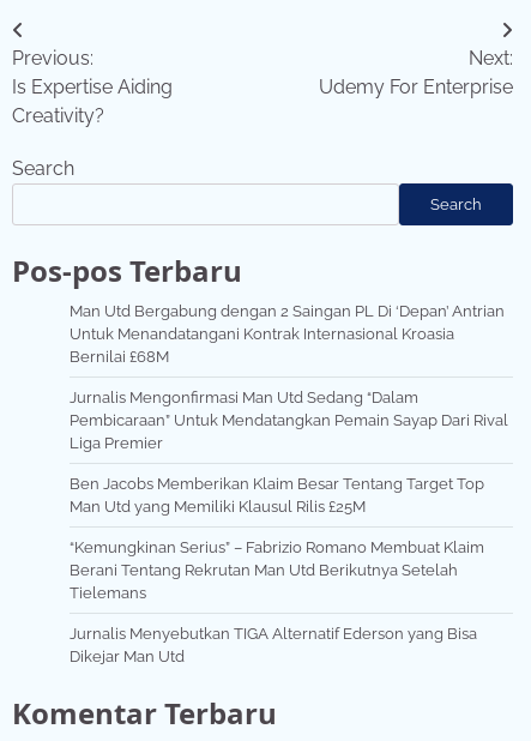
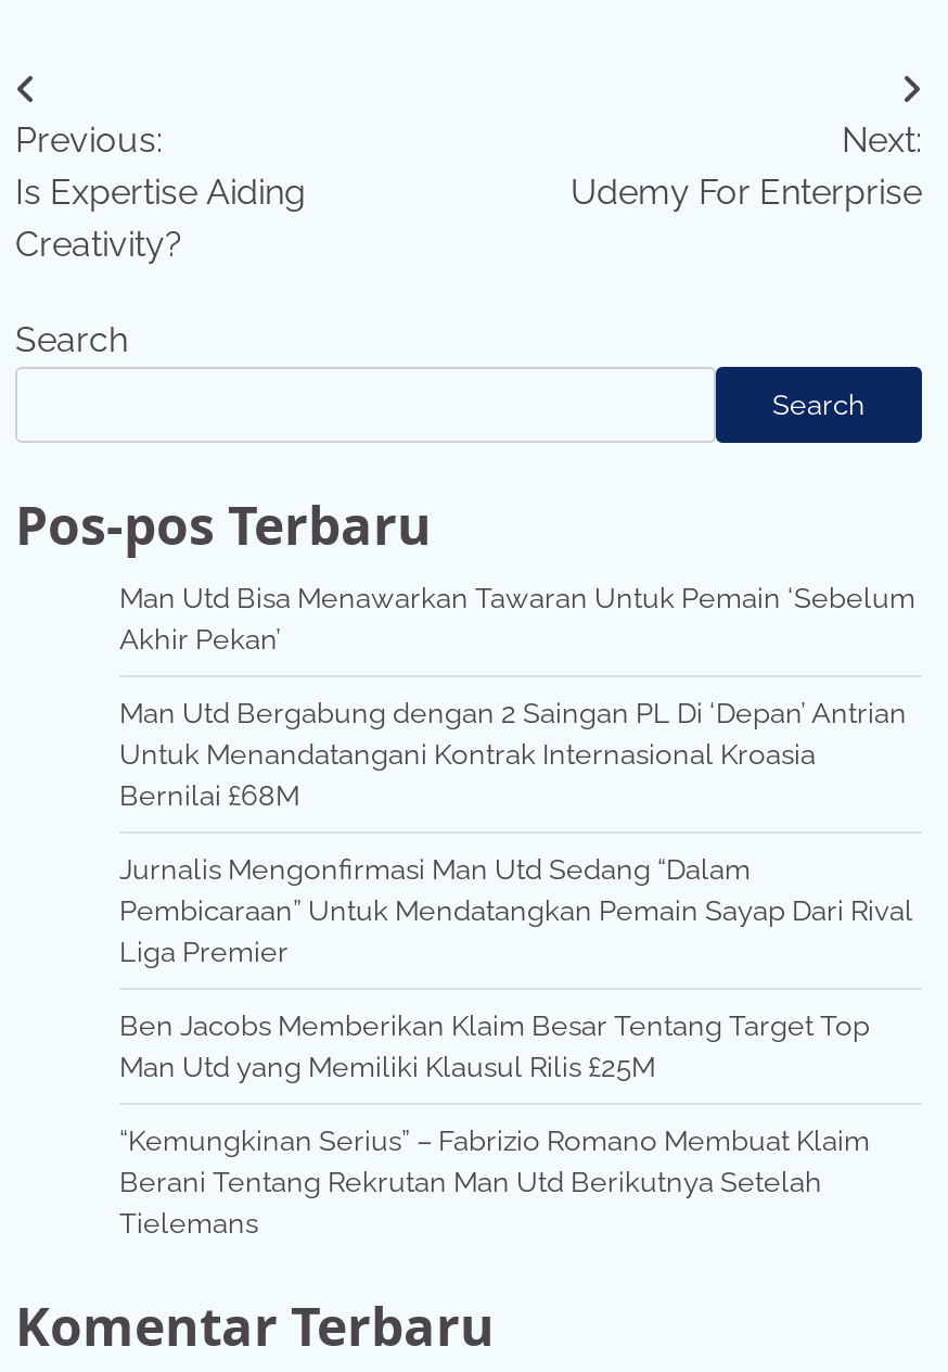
+ Man Utd Bisa Menawarkan Tawaran Untuk Pemain ‘Sebelum
+ Akhir Pekan’

moved down: Man Utd Bergabung dengan 2 Saingan PL Di ‘Depan’ Antrian | Untuk Menandatangani Kontrak Internasional Kroasia | Bernilai £68M | ... | Berani Tentang Rekrutan Man Utd Berikutnya Setelah | Tielemans

- Jurnalis Menyebutkan TIGA Alternatif Ederson yang Bisa
- Dikejar Man Utd
